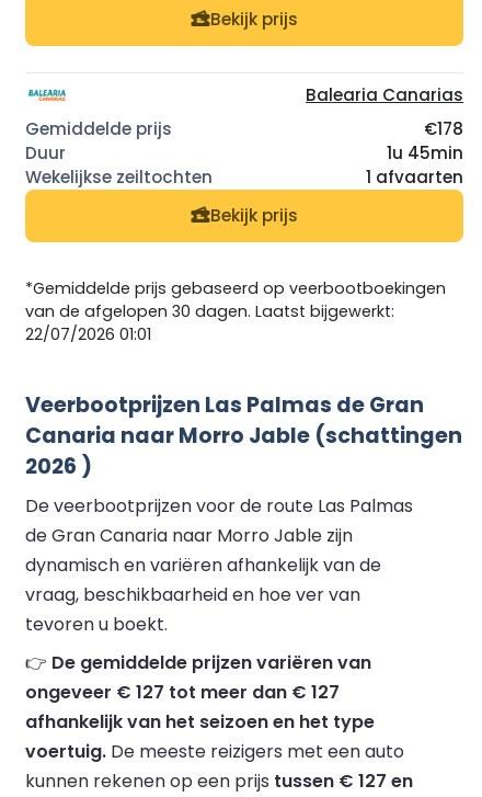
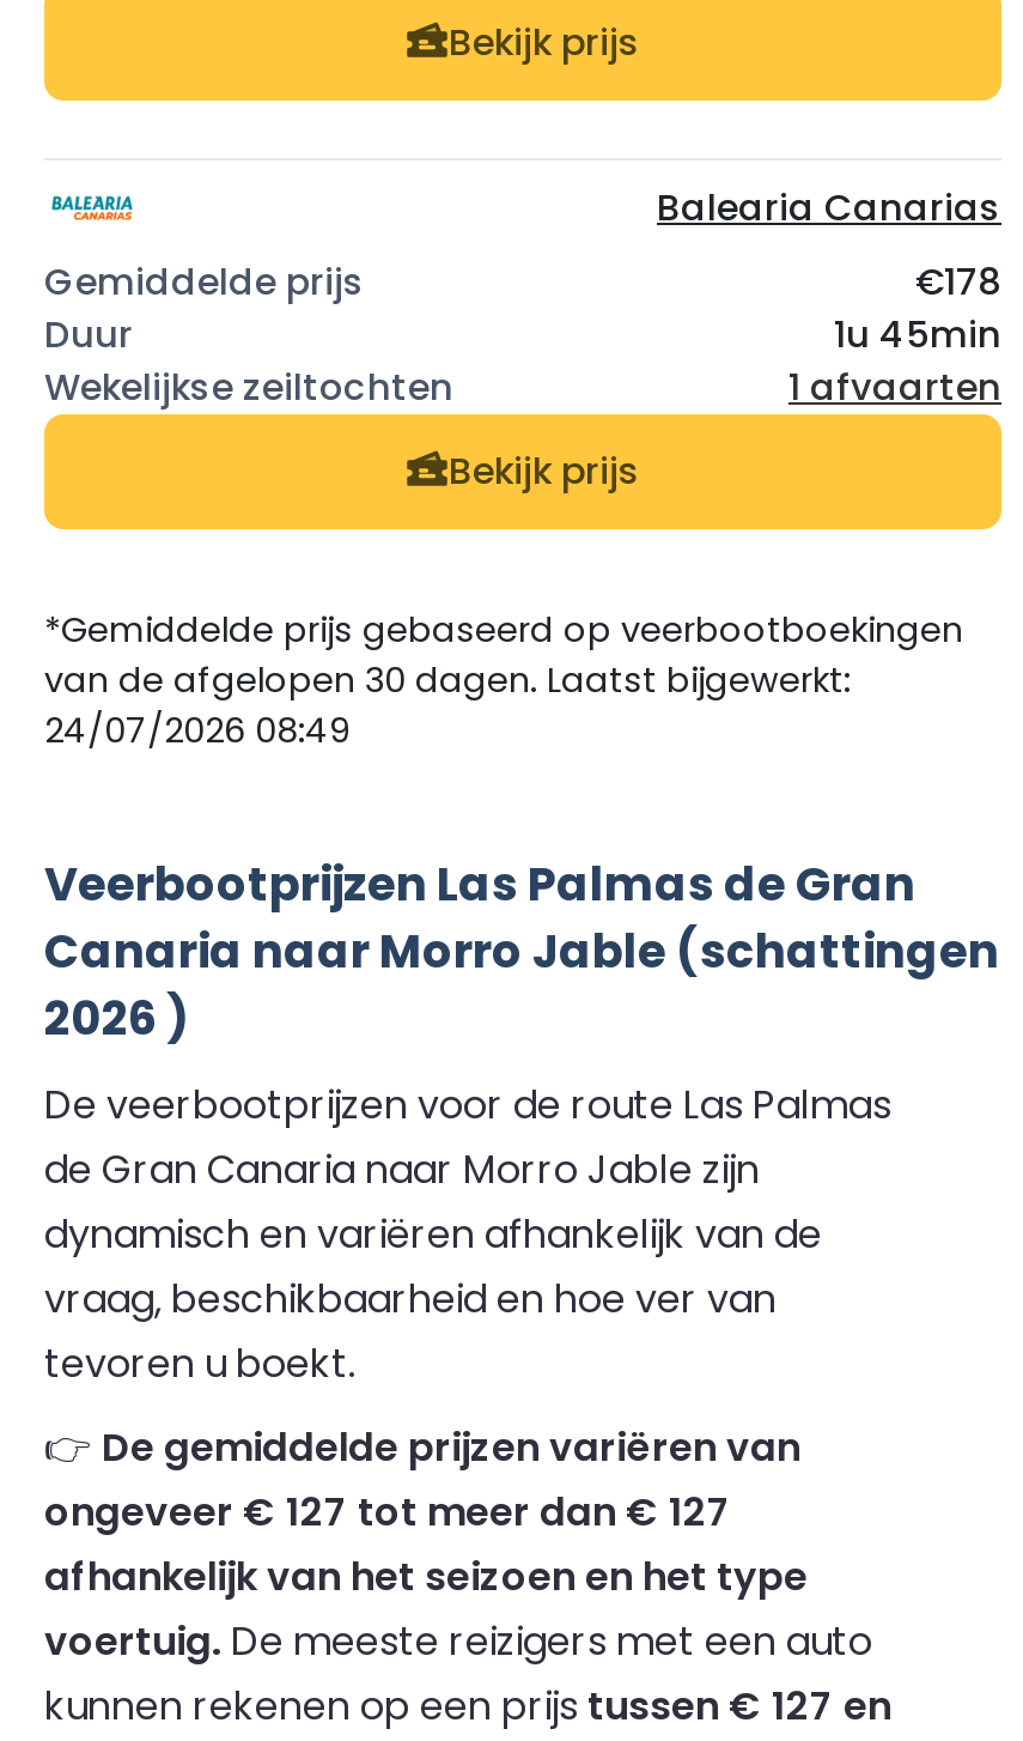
- 22/07/2026 01:01
+ 24/07/2026 08:49
